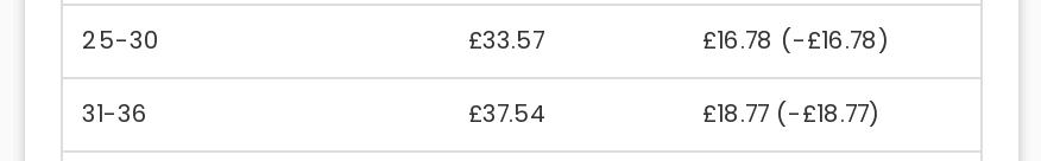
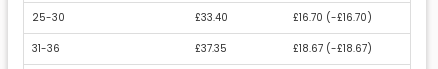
- £33.57
+ £33.40

- £16.78 (-£16.78)
+ £16.70 (-£16.70)

- £37.54
+ £37.35

- £18.77 (-£18.77)
+ £18.67 (-£18.67)
